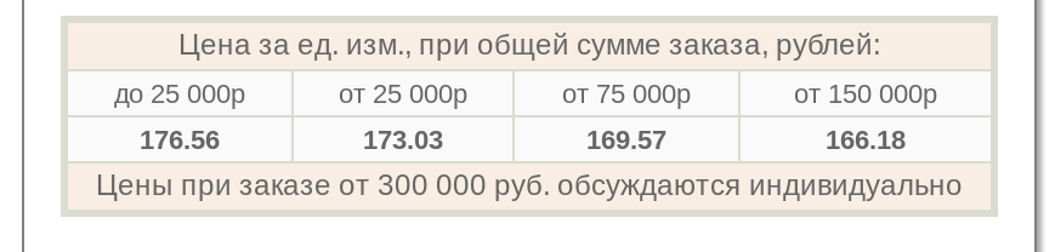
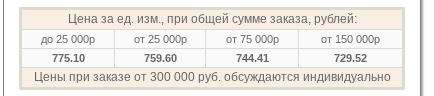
- 176.56
+ 775.10

- 173.03
+ 759.60

- 169.57
+ 744.41

- 166.18
+ 729.52
